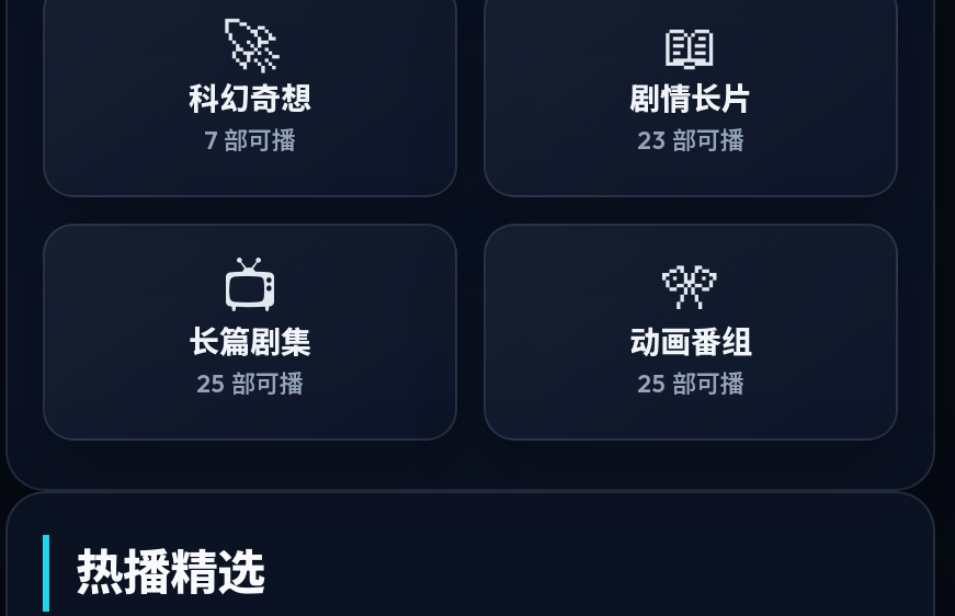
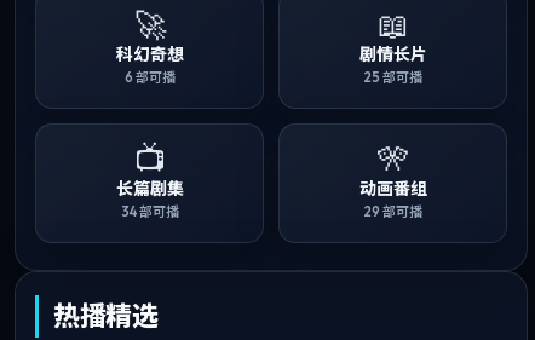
- 7部可播
+ 6部可播

- 23部可播
+ 25部可播

- 25部可播
+ 34部可播

- 25部可播
+ 29部可播
